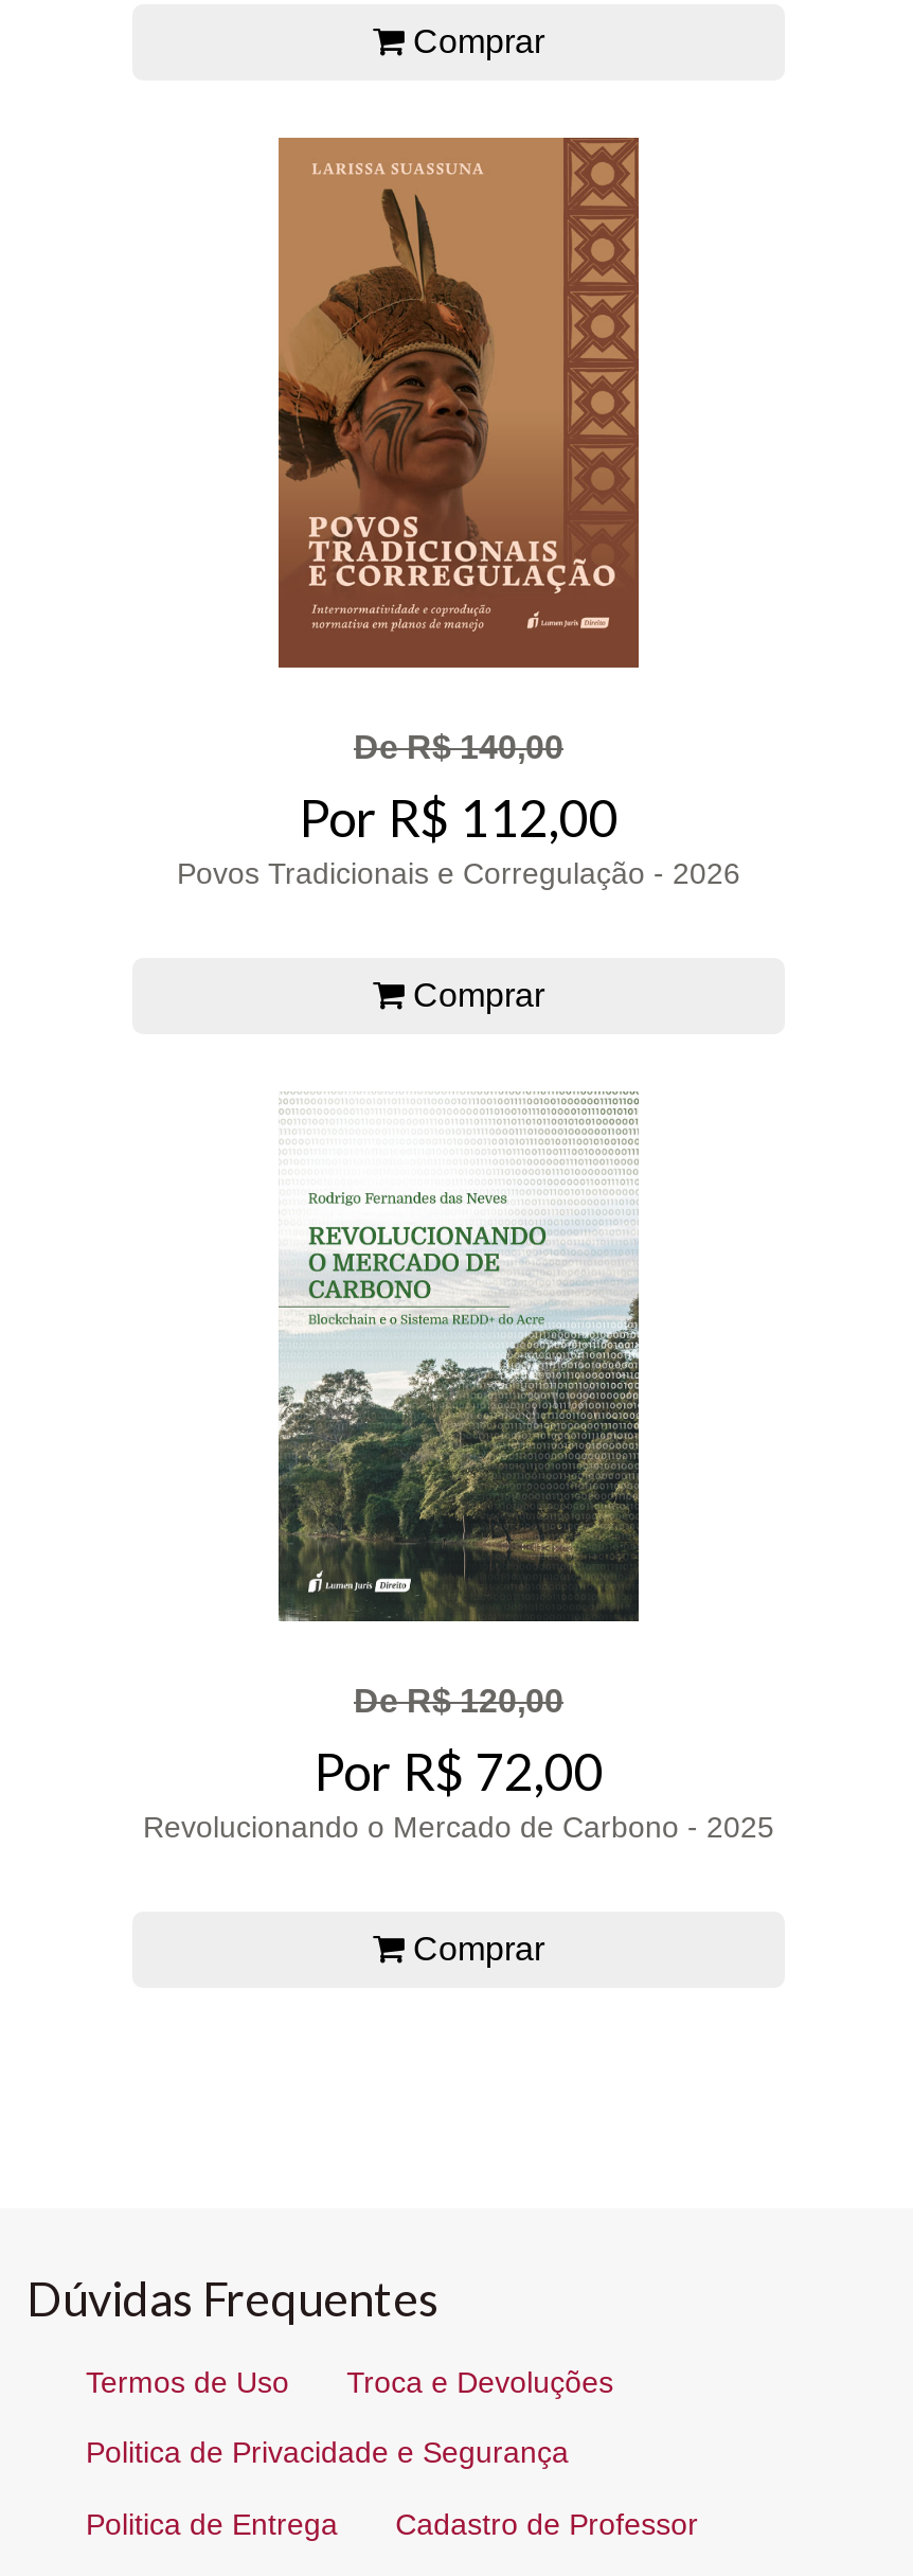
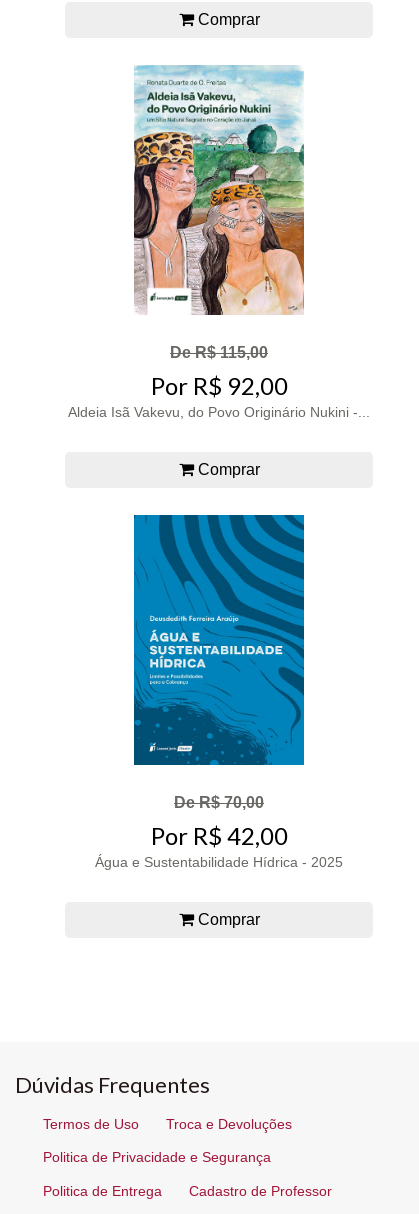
- [image]
- De R$ 140,00
- Por R$ 112,00
- Povos Tradicionais e Corregulação - 2026
+ [image]
+ De R$ 115,00
+ Por R$ 92,00
+ Aldeia Isã Vakevu, do Povo Originário Nukini -...

- [image]
- De R$ 120,00
- Por R$ 72,00
- Revolucionando o Mercado de Carbono - 2025
+ [image]
+ De R$ 70,00
+ Por R$ 42,00
+ Água e Sustentabilidade Hídrica - 2025
